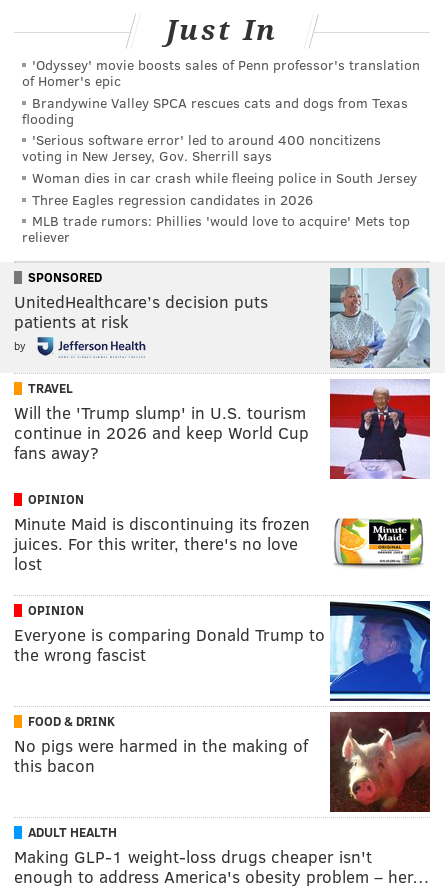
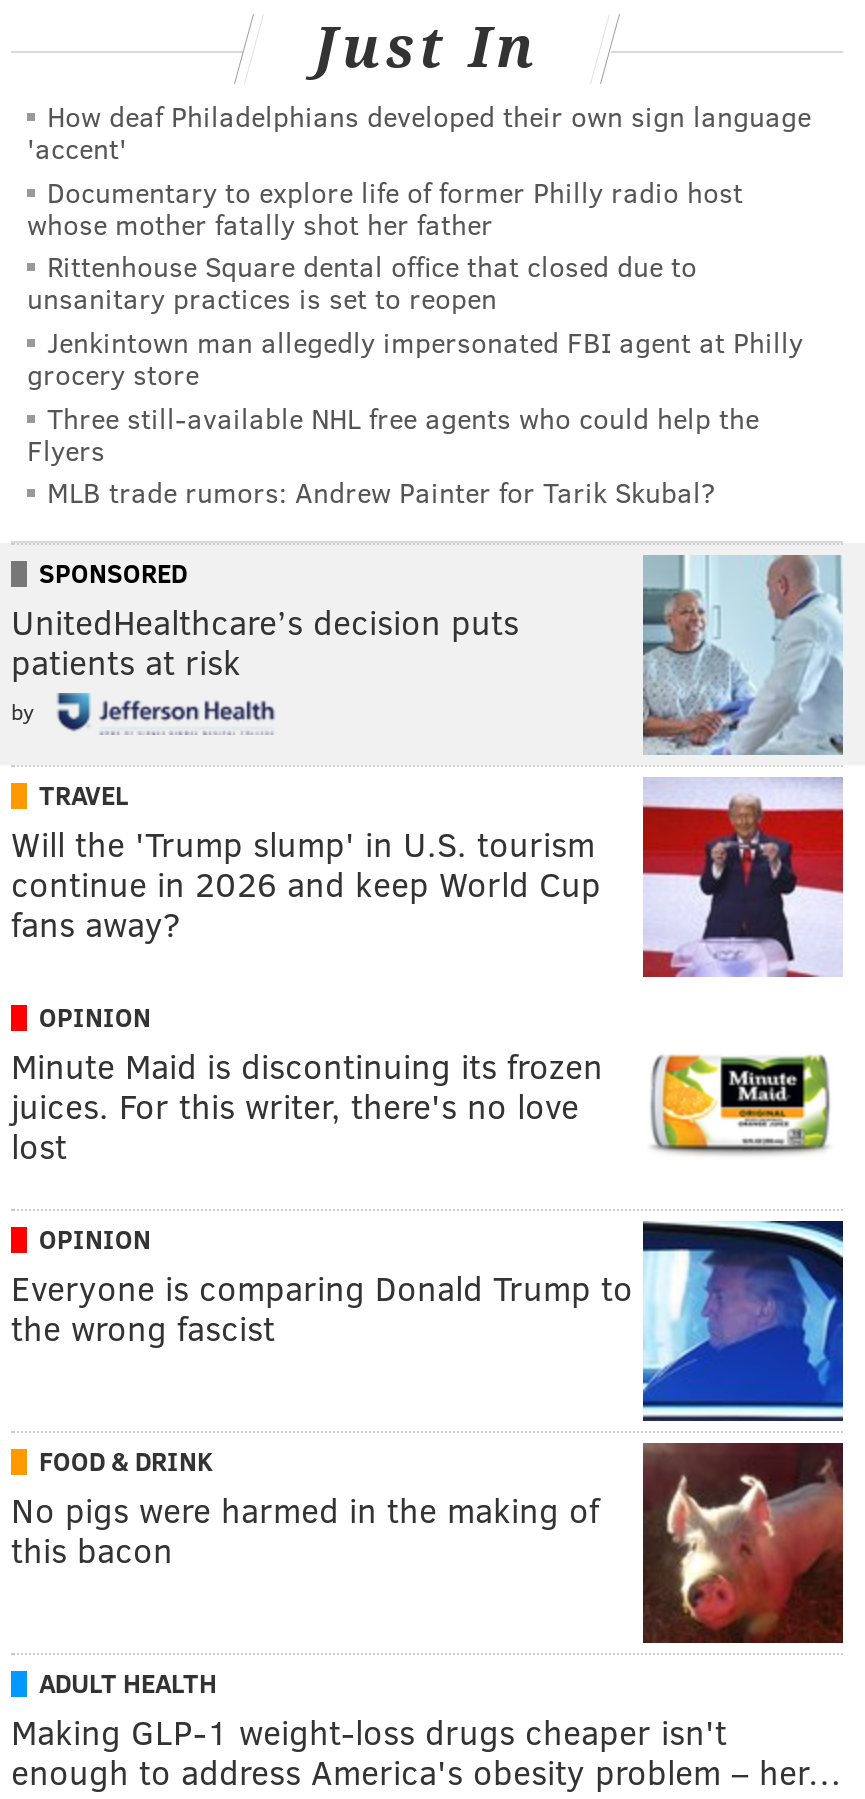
- 'Odyssey' movie boosts sales of Penn professor's translation
- of Homer's epic
- Brandywine Valley SPCA rescues cats and dogs from Texas
- flooding
- 'Serious software error' led to around 400 noncitizens
- voting in New Jersey, Gov. Sherrill says
- Woman dies in car crash while fleeing police in South Jersey
- Three Eagles regression candidates in 2026
- MLB trade rumors: Phillies 'would love to acquire' Mets top
- reliever
+ How deaf Philadelphians developed their own sign language
+ 'accent'
+ Documentary to explore life of former Philly radio host
+ whose mother fatally shot her father
+ Rittenhouse Square dental office that closed due to
+ unsanitary practices is set to reopen
+ Jenkintown man allegedly impersonated FBI agent at Philly
+ grocery store
+ Three still-available NHL free agents who could help the
+ Flyers
+ MLB trade rumors: Andrew Painter for Tarik Skubal?
